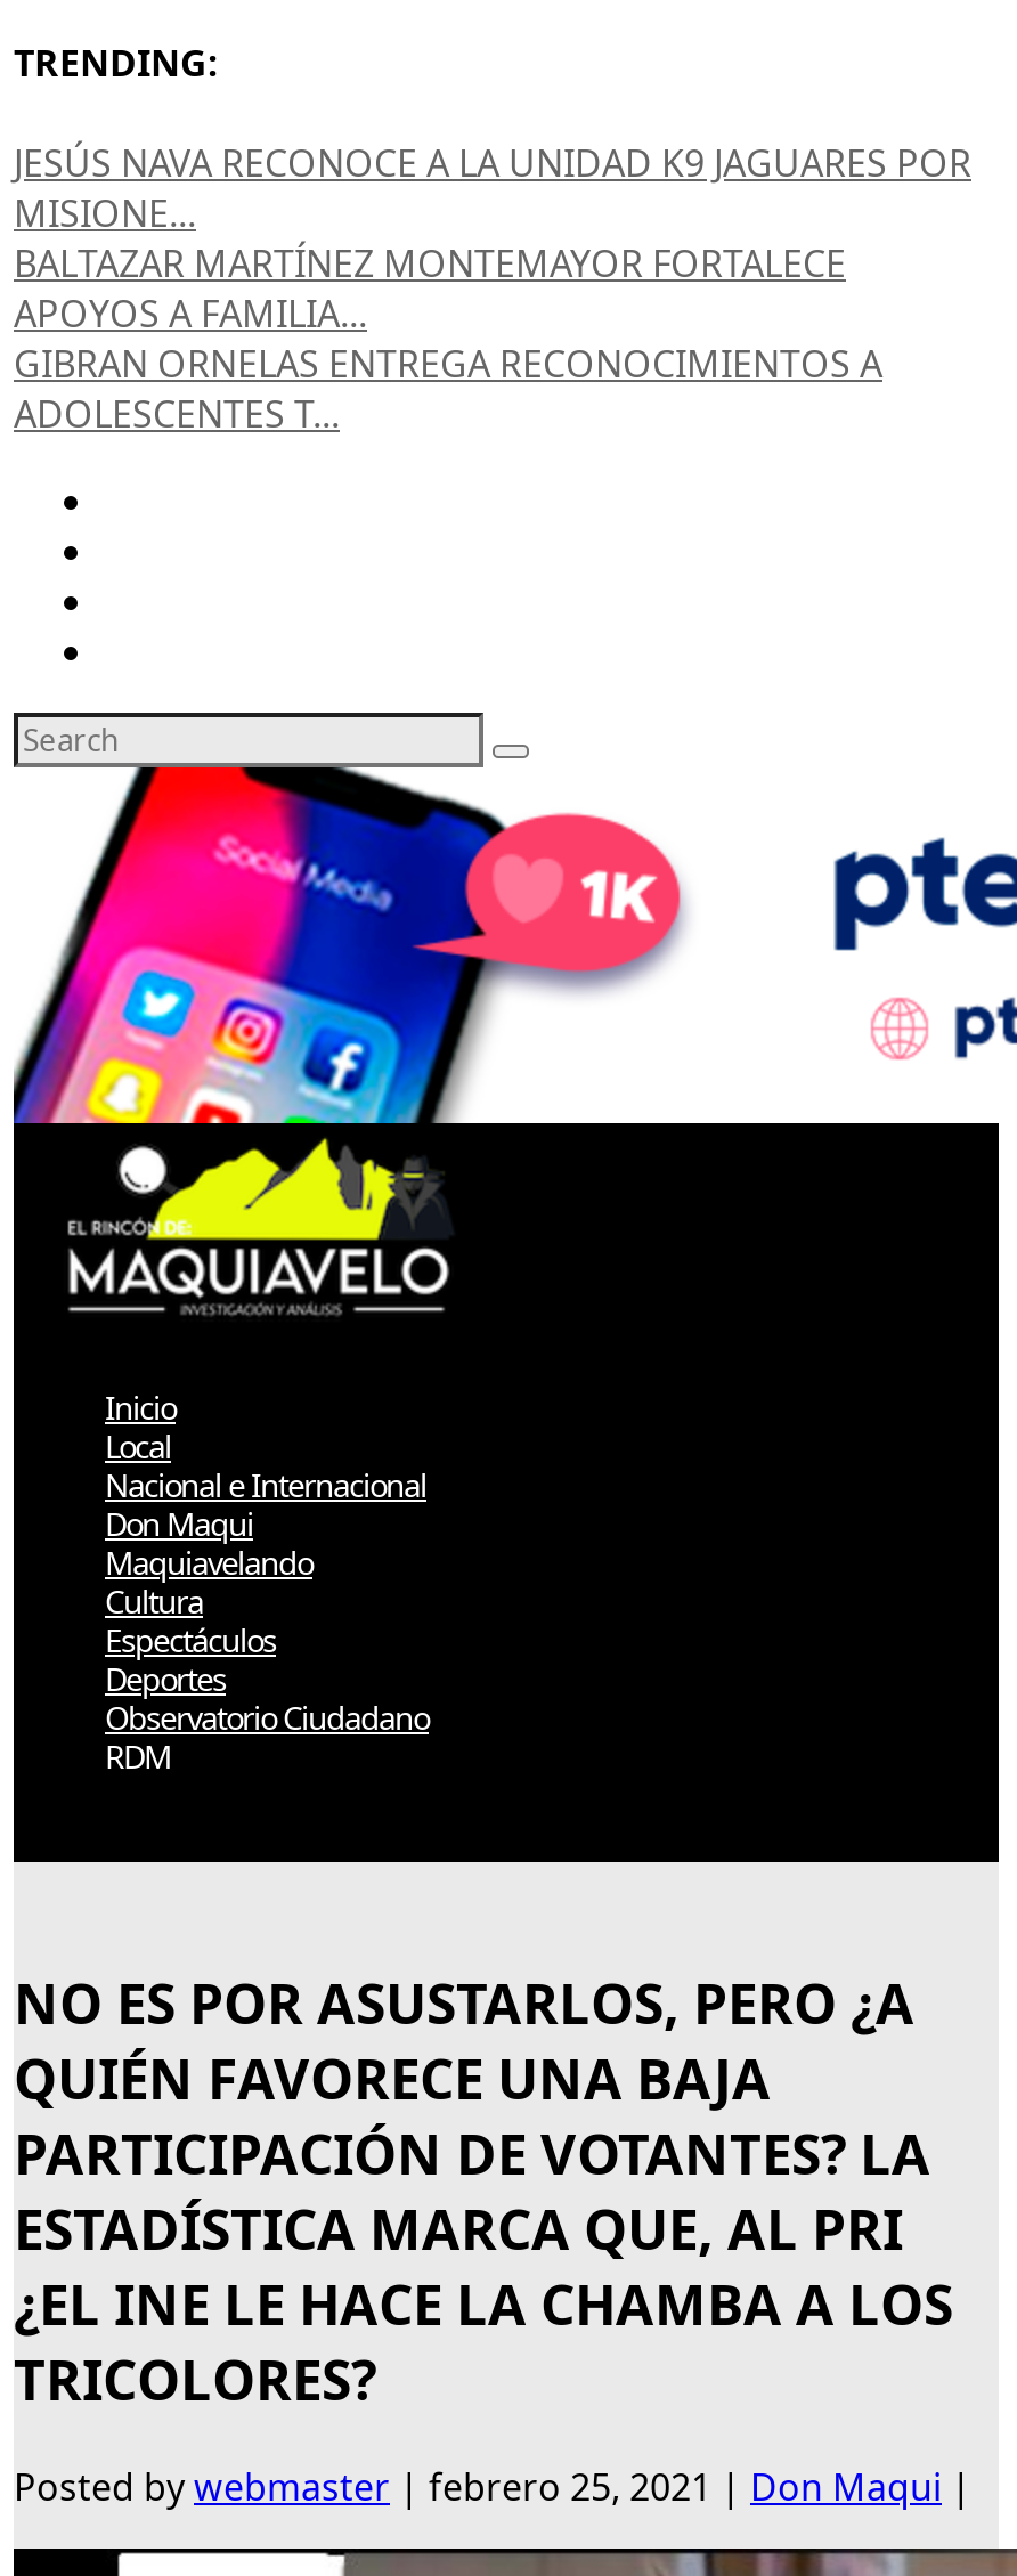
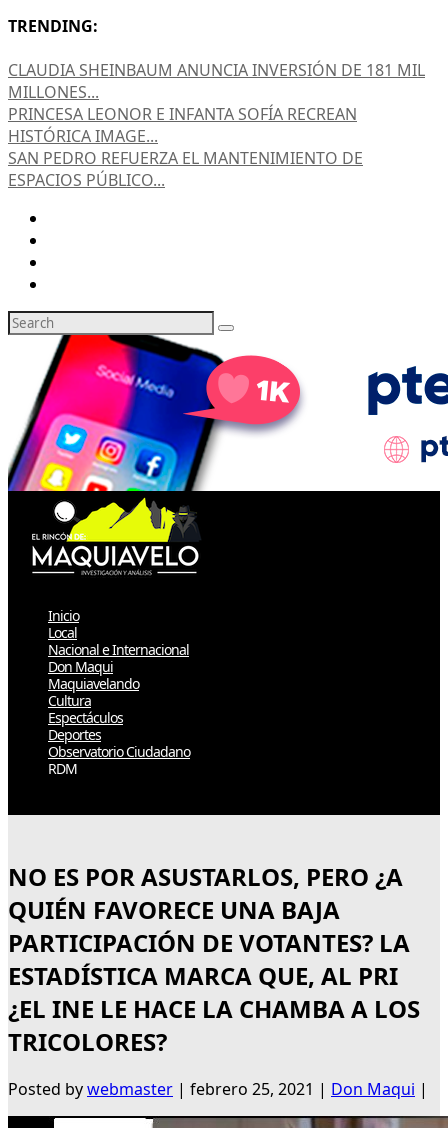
- JESÚS NAVA RECONOCE A LA UNIDAD K9 JAGUARES POR
- MISIONE...
- BALTAZAR MARTÍNEZ MONTEMAYOR FORTALECE
- APOYOS A FAMILIA...
- GIBRAN ORNELAS ENTREGA RECONOCIMIENTOS A
- ADOLESCENTES T...
+ CLAUDIA SHEINBAUM ANUNCIA INVERSIÓN DE 181 MIL
+ MILLONES...
+ PRINCESA LEONOR E INFANTA SOFÍA RECREAN
+ HISTÓRICA IMAGE...
+ SAN PEDRO REFUERZA EL MANTENIMIENTO DE
+ ESPACIOS PÚBLICO...
